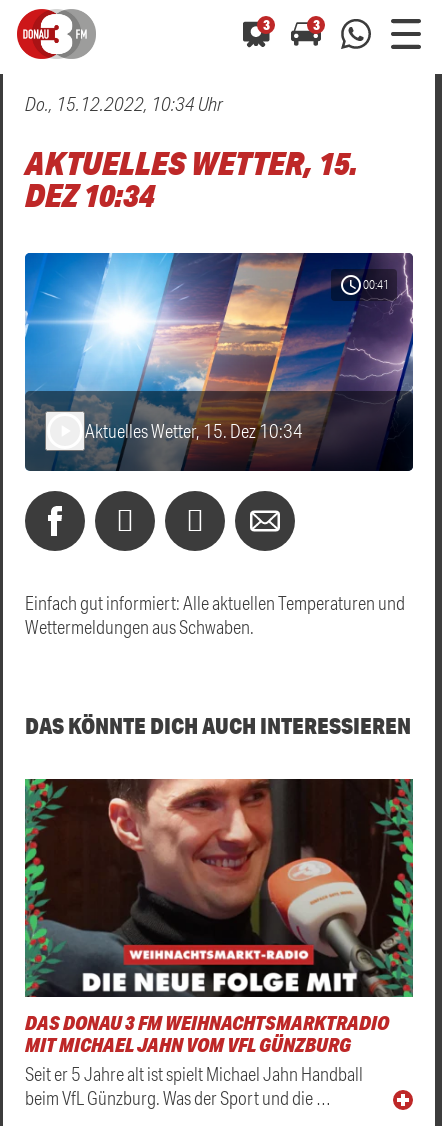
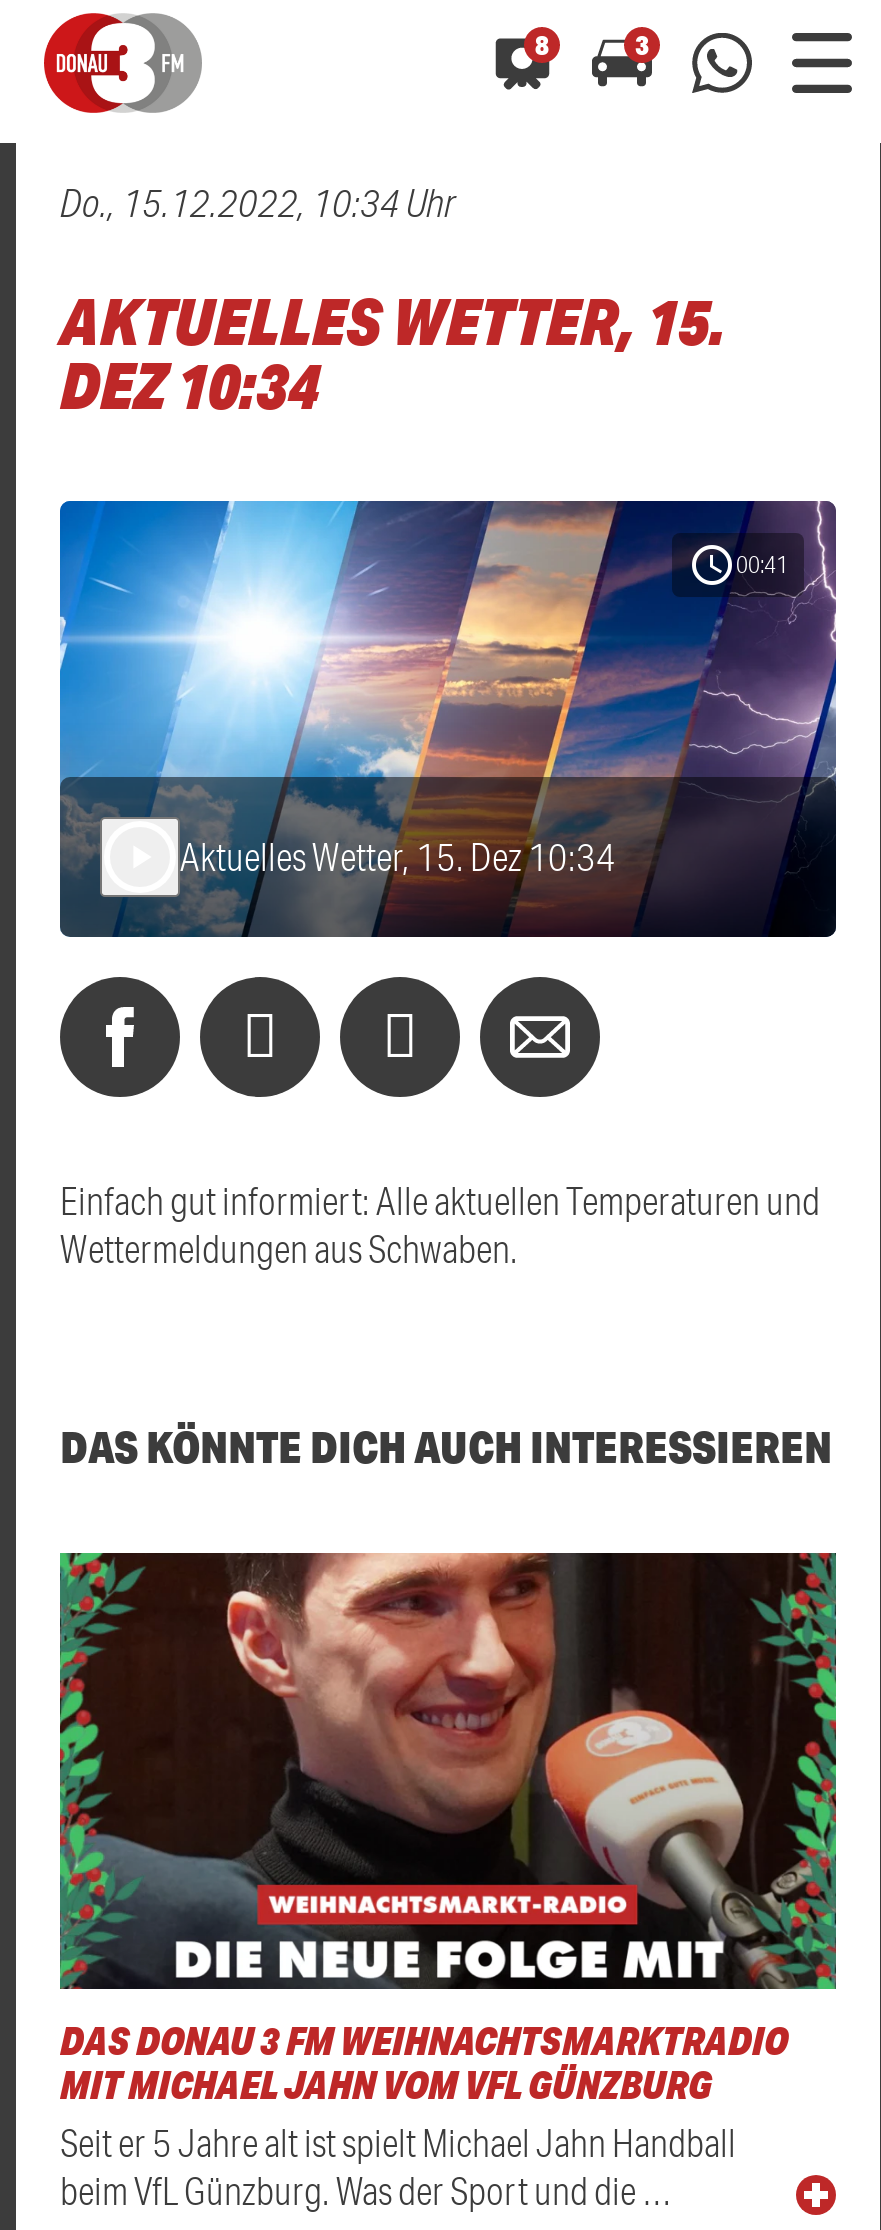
- 3
+ 8
